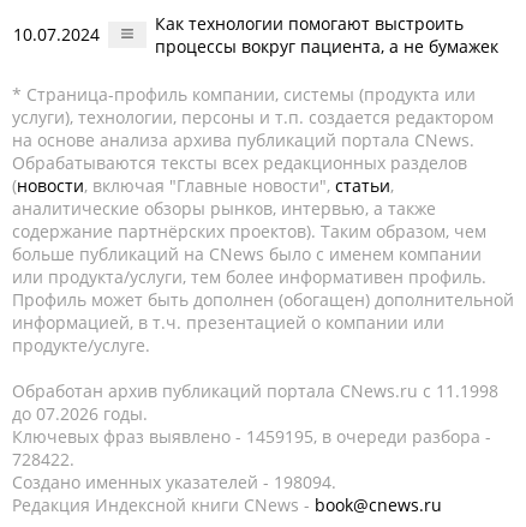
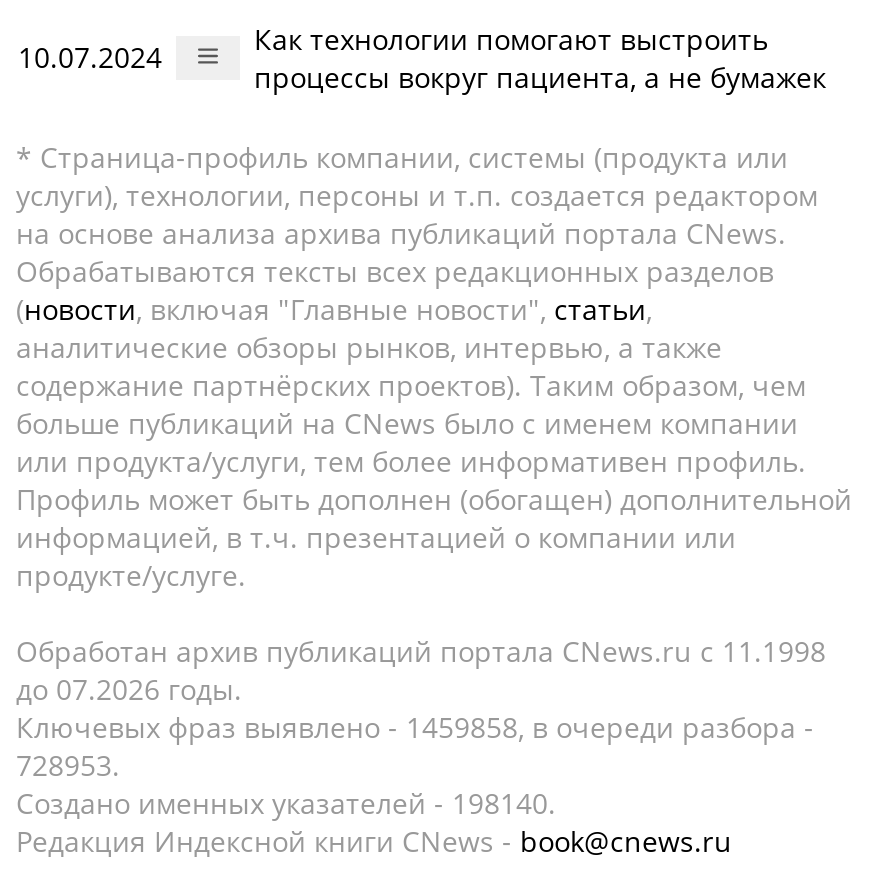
- Ключевых фраз выявлено - 1459195, в очереди разбора -
+ Ключевых фраз выявлено - 1459858, в очереди разбора -

- 728422.
+ 728953.

- Создано именных указателей - 198094.
+ Создано именных указателей - 198140.
